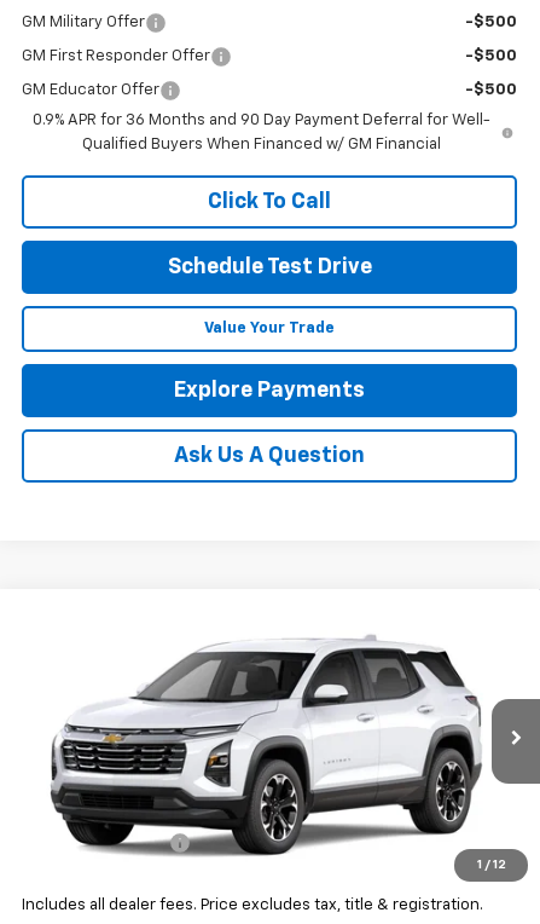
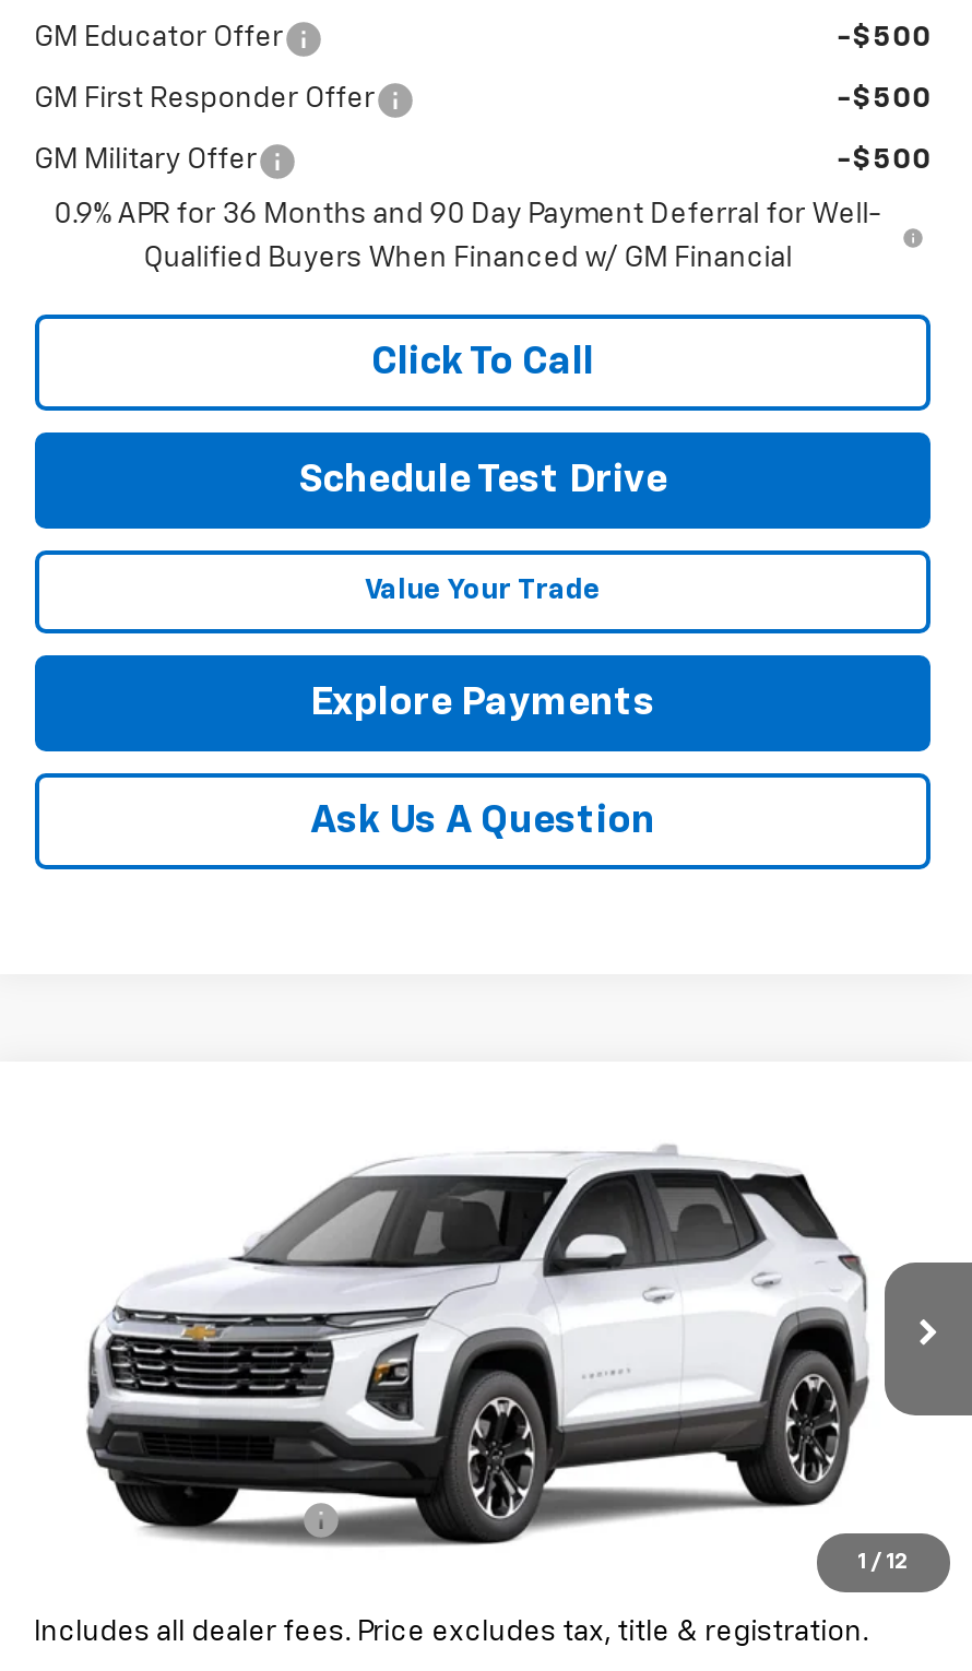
moved down: GM Military Offer

moved up: GM Educator Offer
